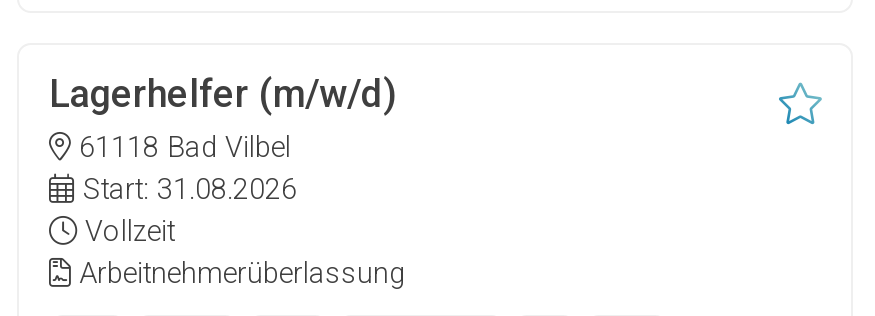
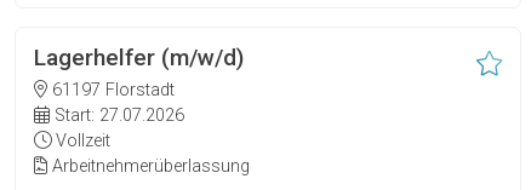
- 61118 Bad Vilbel
- Start: 31.08.2026
+ 61197 Florstadt
+ Start: 27.07.2026
